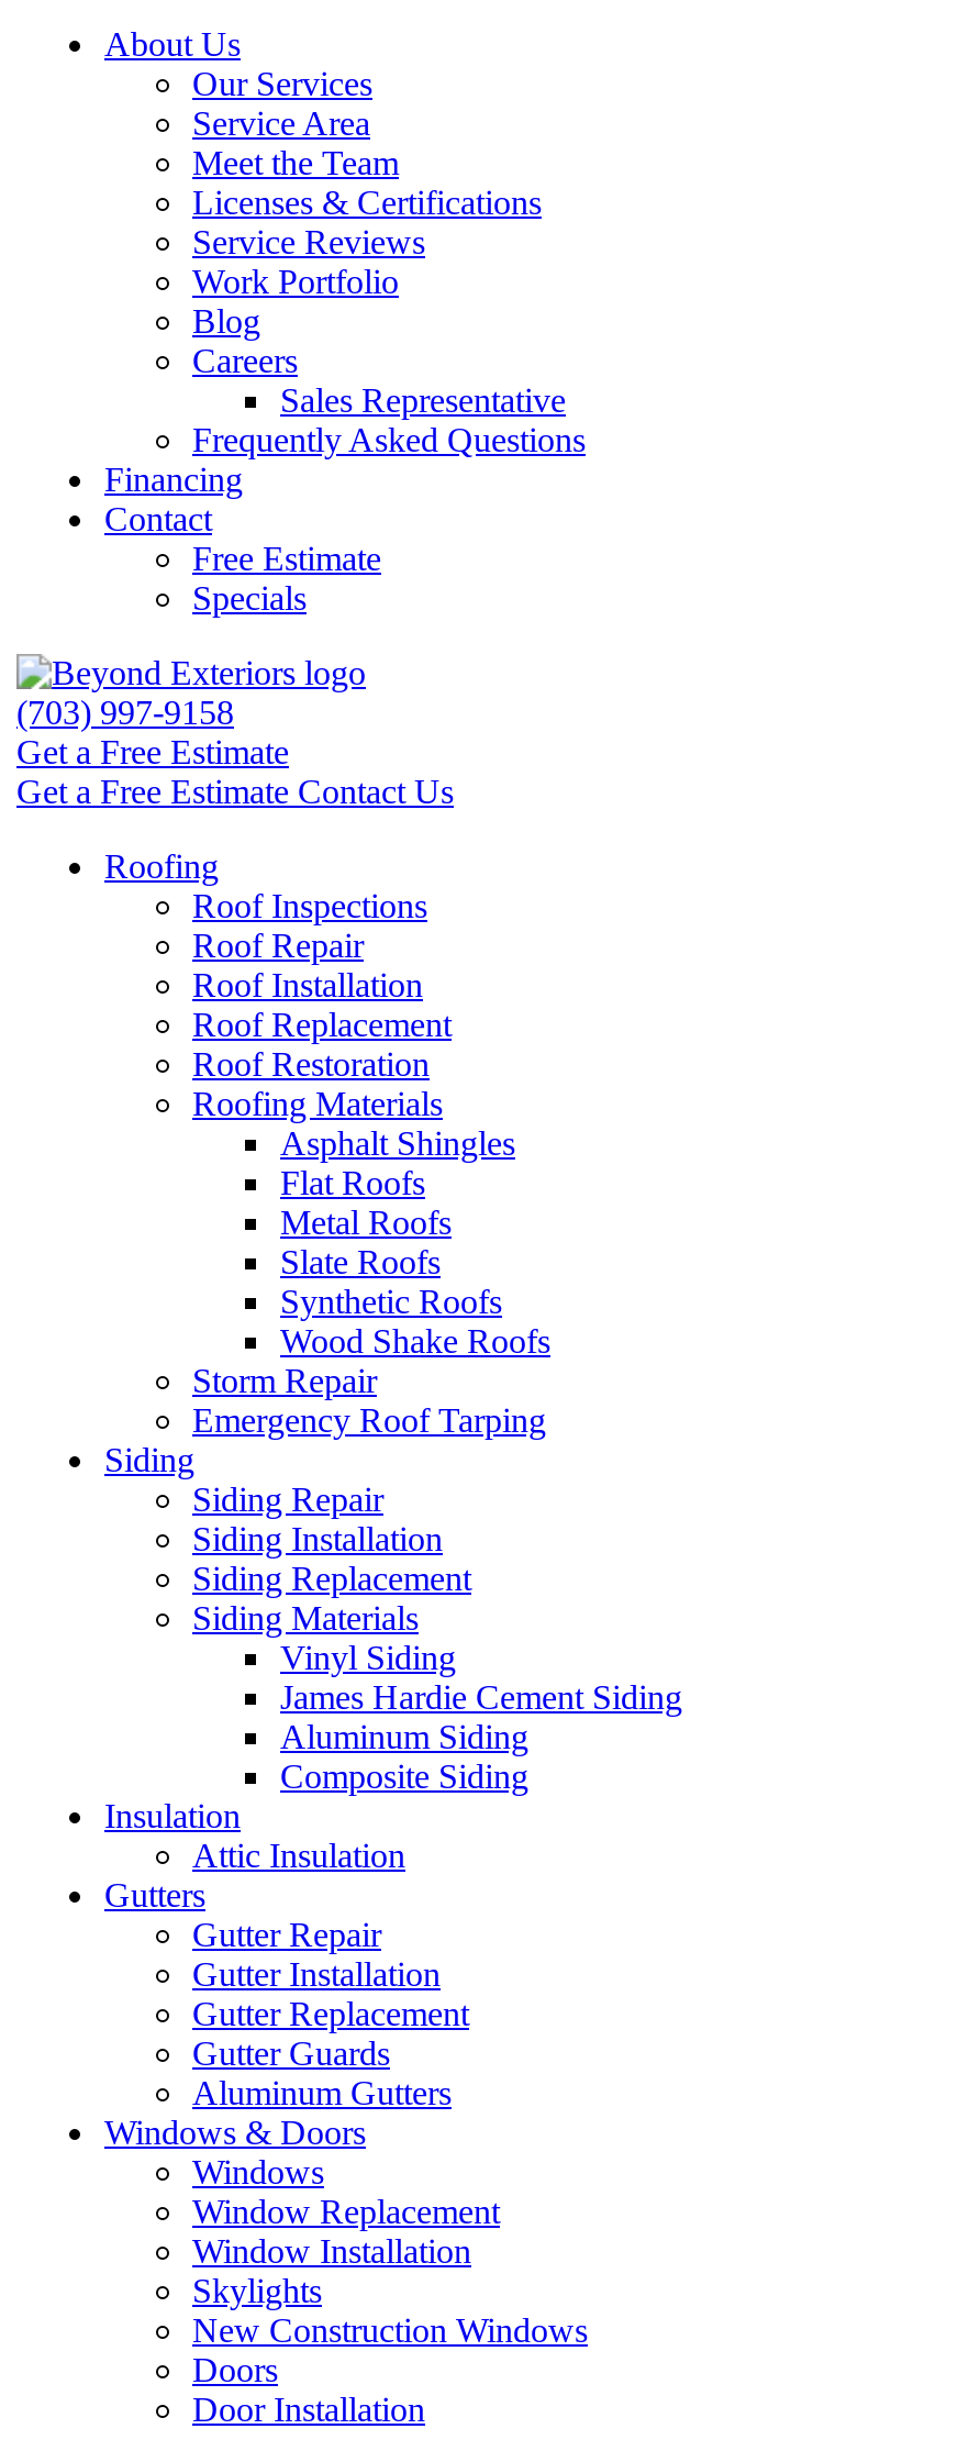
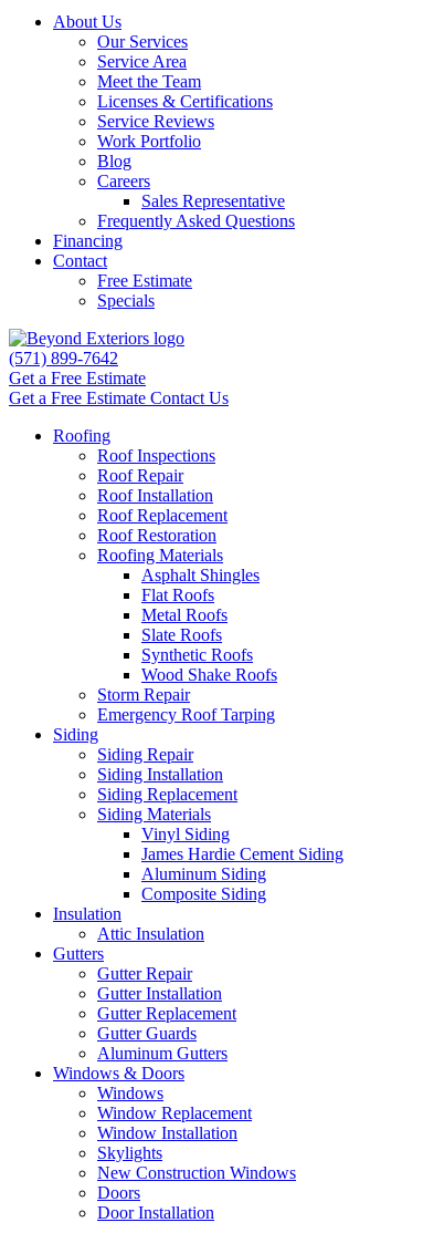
- (703) 997-9158
+ (571) 899-7642
